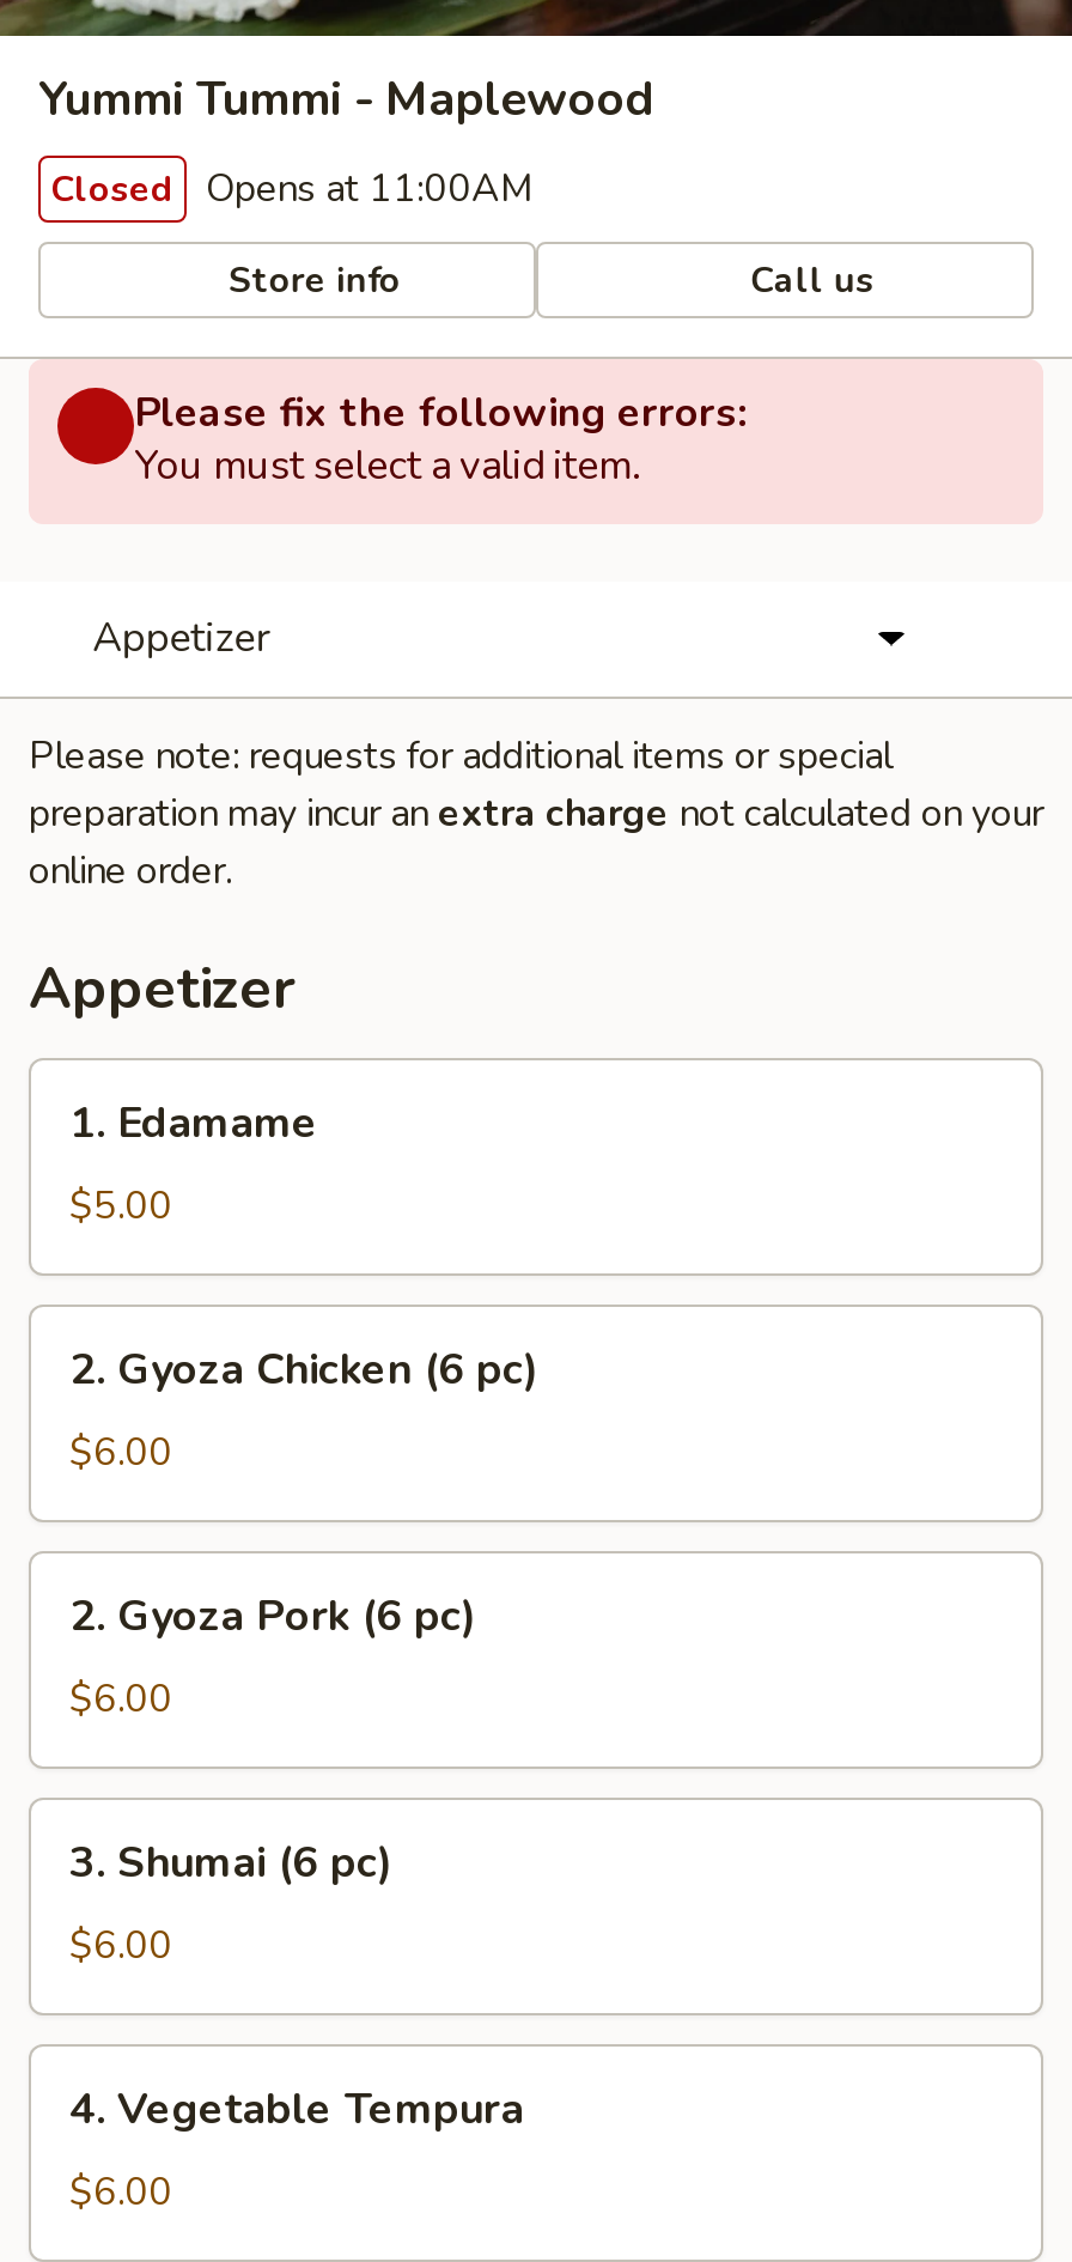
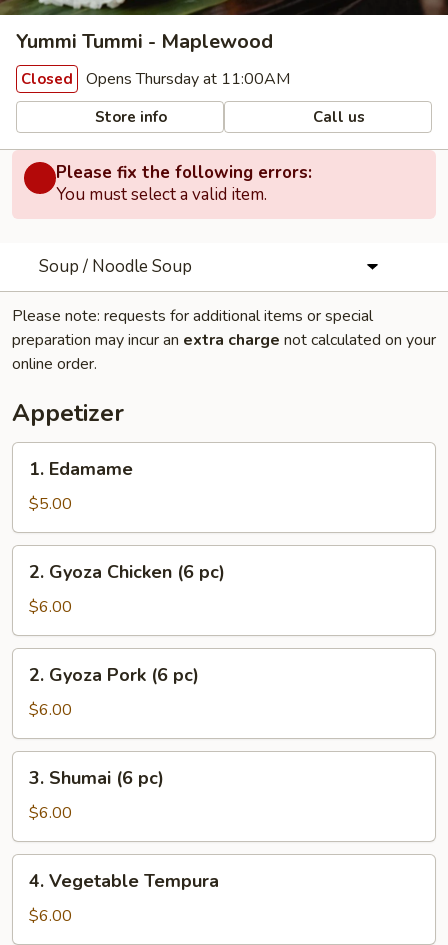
- Closed Opens at 11:00AM
+ Closed Opens Thursday at 11:00AM

- Appetizer
+ Soup / Noodle Soup
